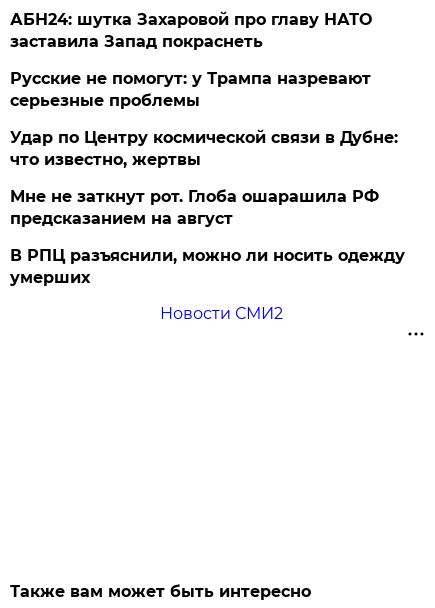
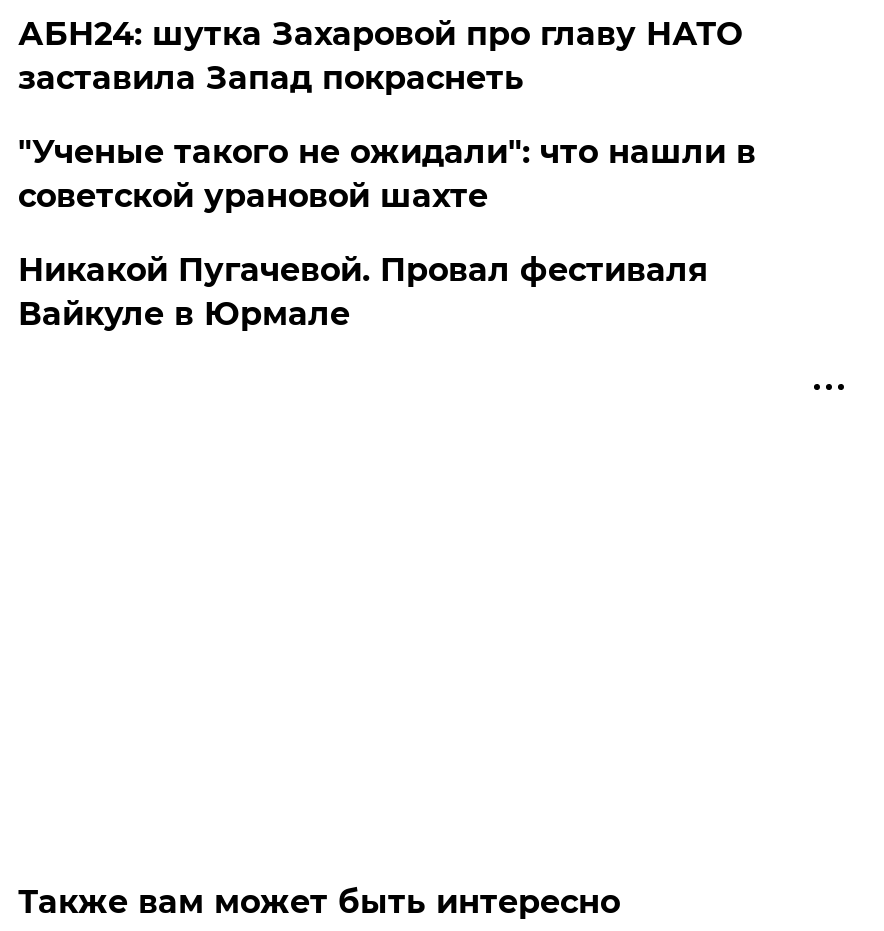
- Русские не помогут: у Трампа назревают
- серьезные проблемы
- Удар по Центру космической связи в Дубне:
- что известно, жертвы
- Мне не заткнут рот. Глоба ошарашила РФ
- предсказанием на август
- В РПЦ разъяснили, можно ли носить одежду
- умерших
- Новости СМИ2
+ "Ученые такого не ожидали": что нашли в
+ советской урановой шахте
+ Никакой Пугачевой. Провал фестиваля
+ Вайкуле в Юрмале
